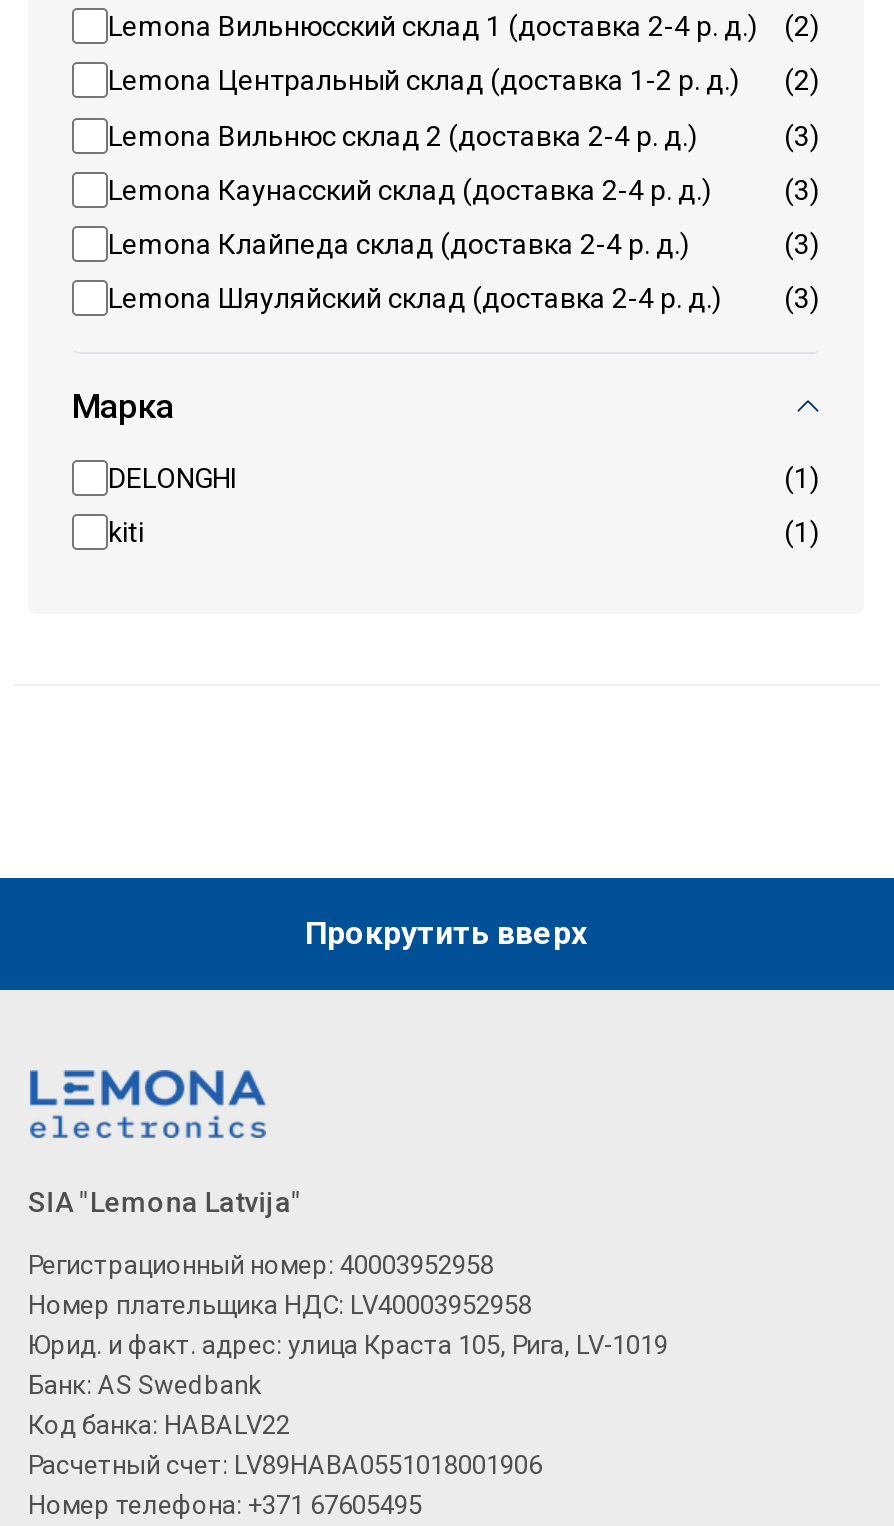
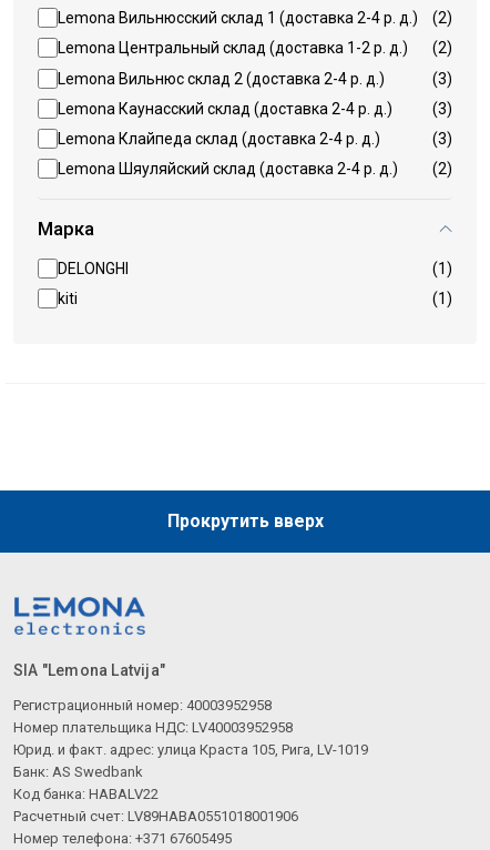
- Lemona Шяуляйский склад (доставка 2-4 р. д.) (3)
+ Lemona Шяуляйский склад (доставка 2-4 р. д.) (2)
